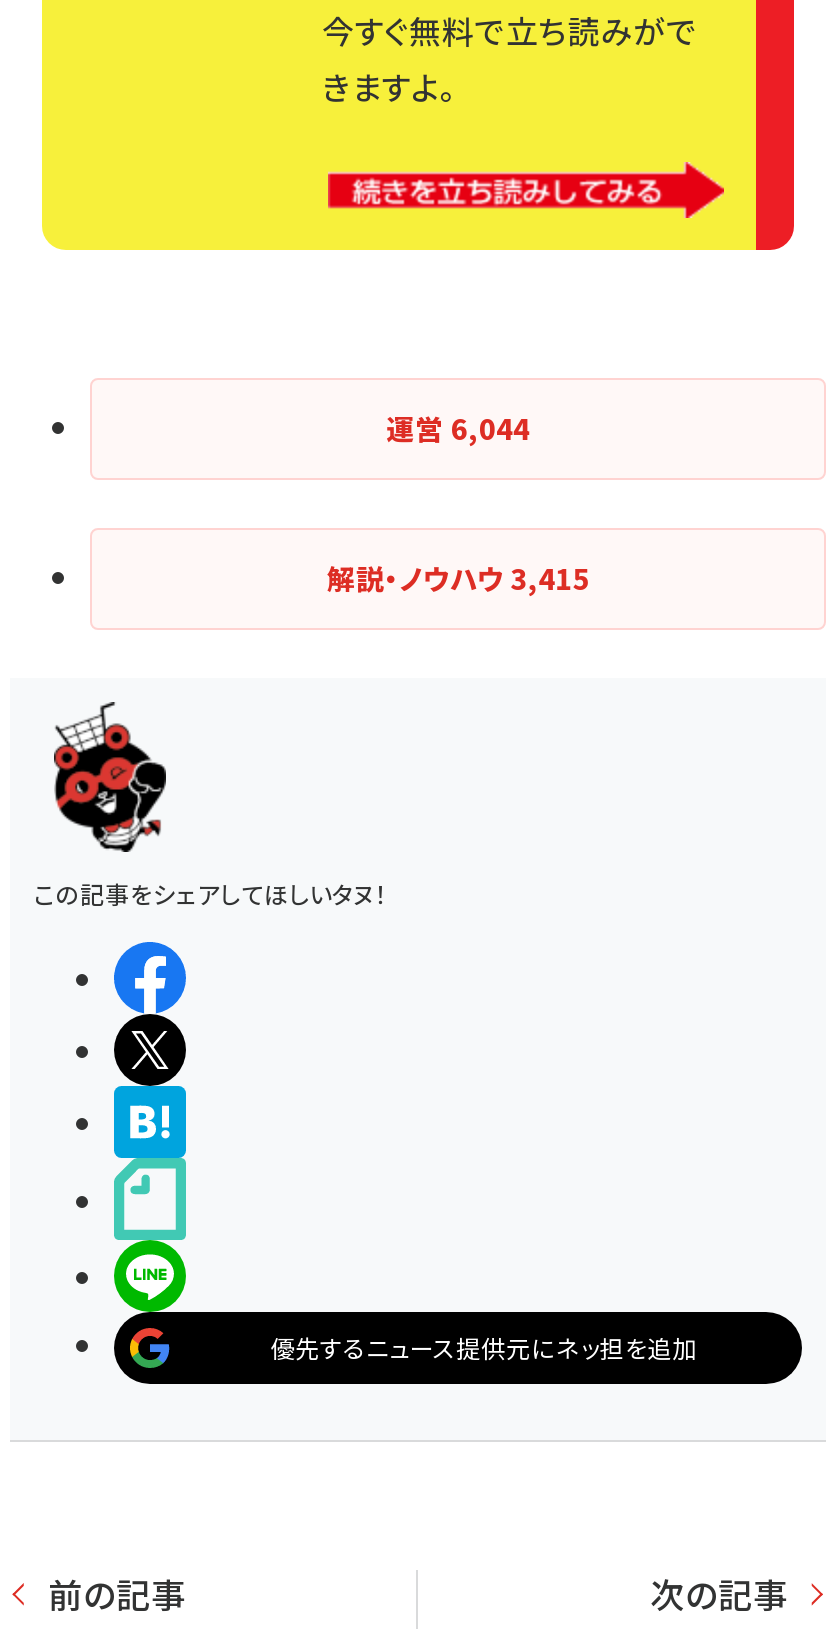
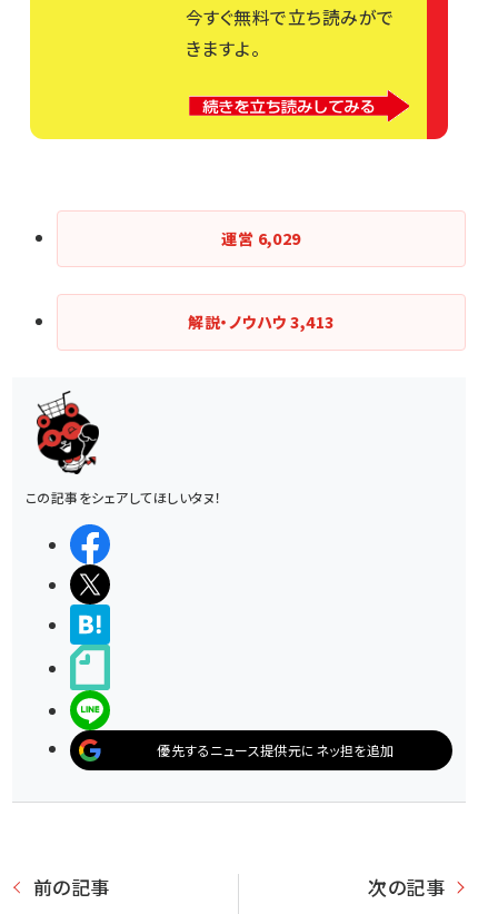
- 運営6,044
+ 運営6,029

- 解説・ノウハウ3,415
+ 解説・ノウハウ3,413
